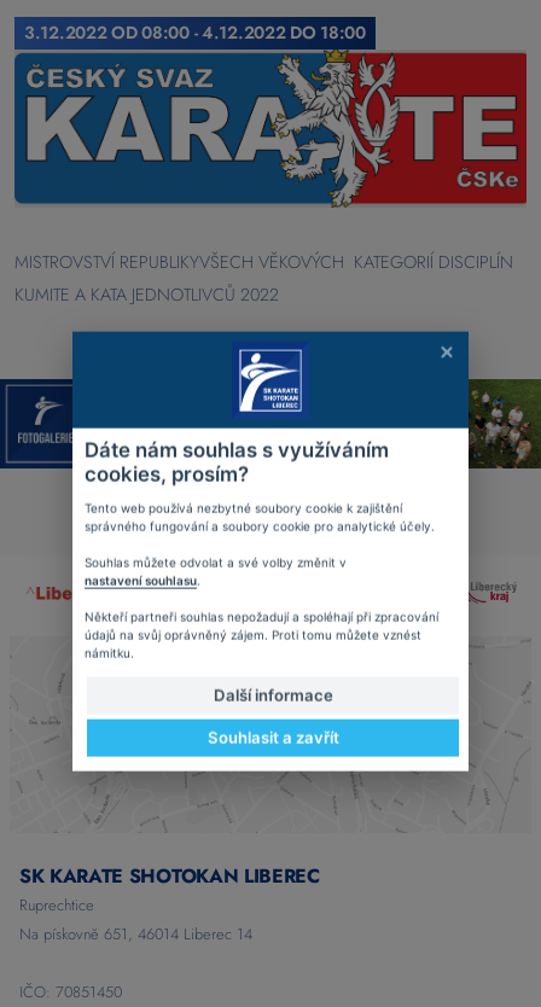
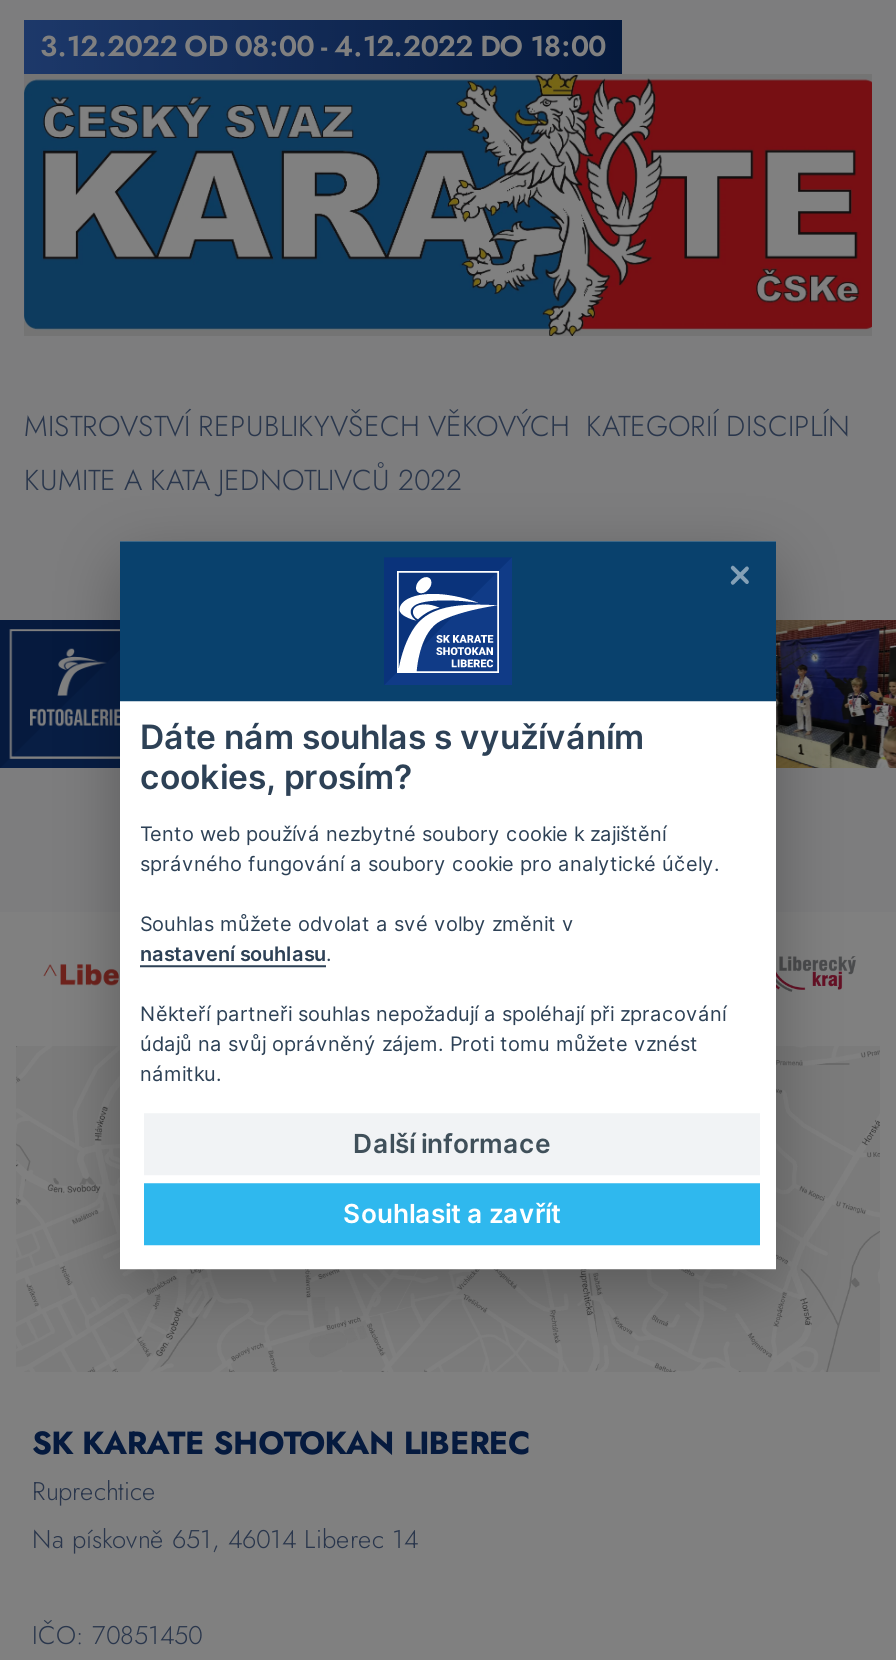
- [image]
+ [image]
